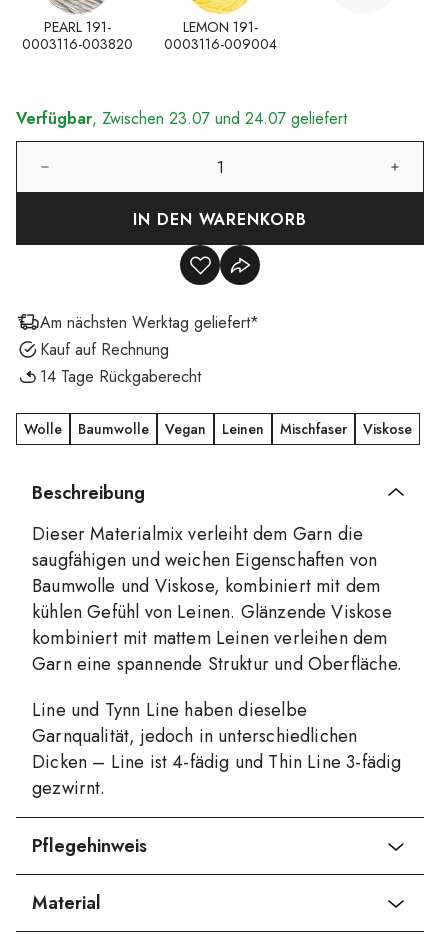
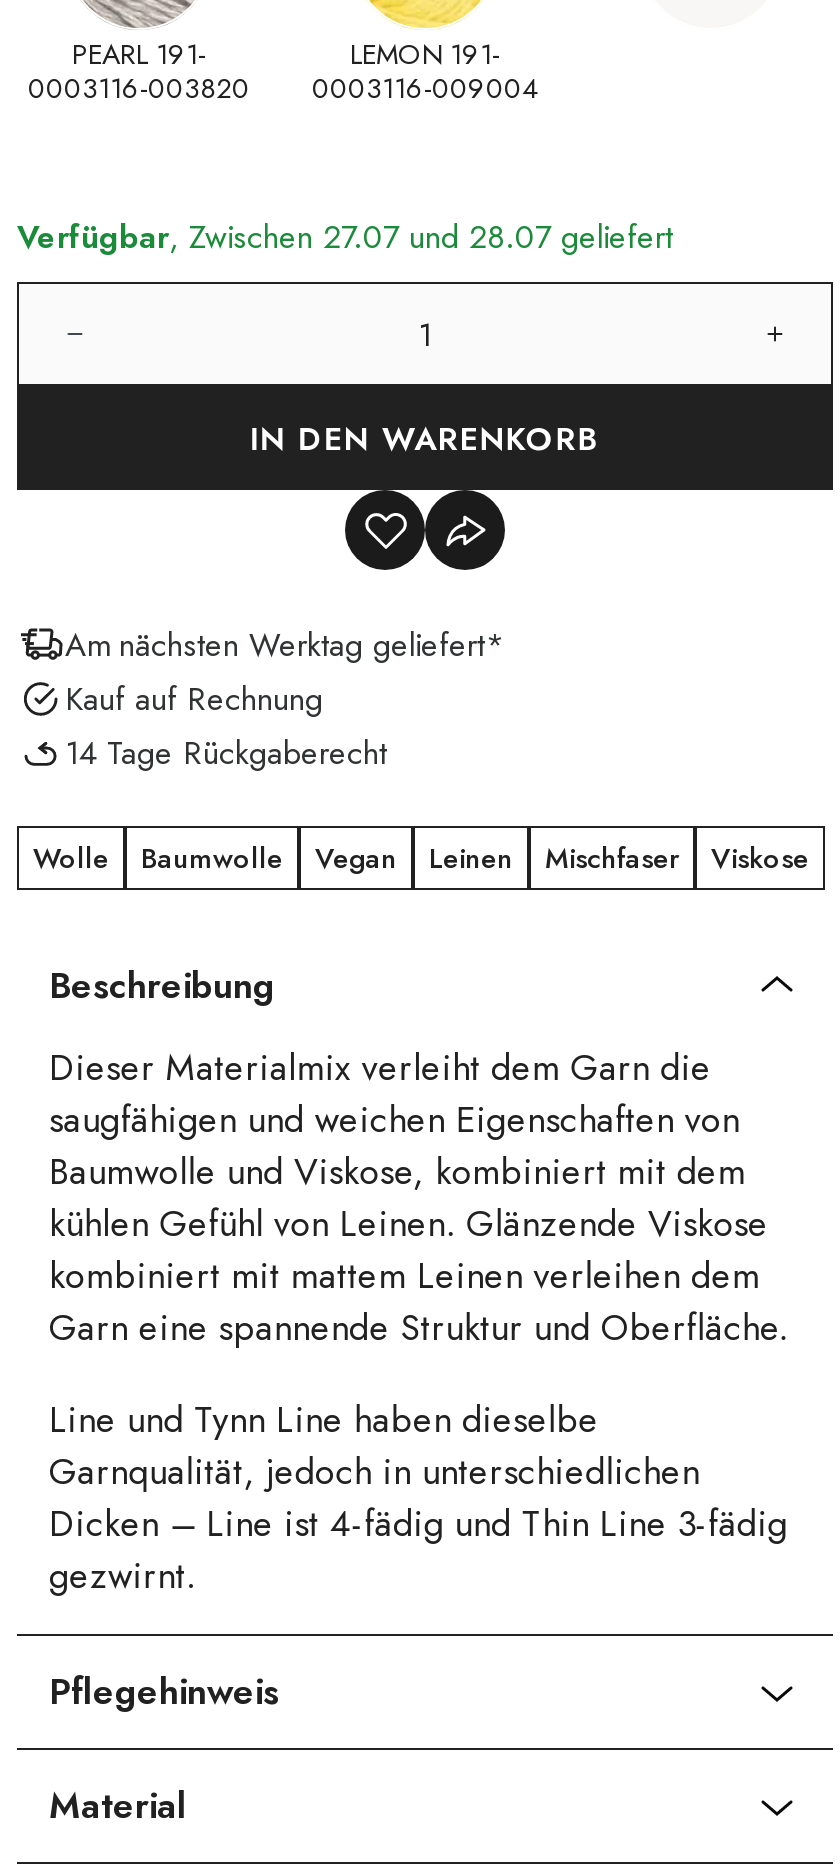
- Verfügbar, Zwischen 23.07 und 24.07 geliefert
+ Verfügbar, Zwischen 27.07 und 28.07 geliefert
